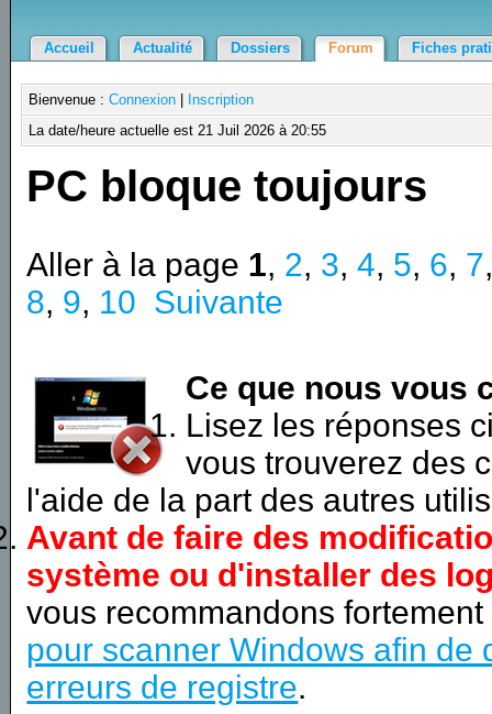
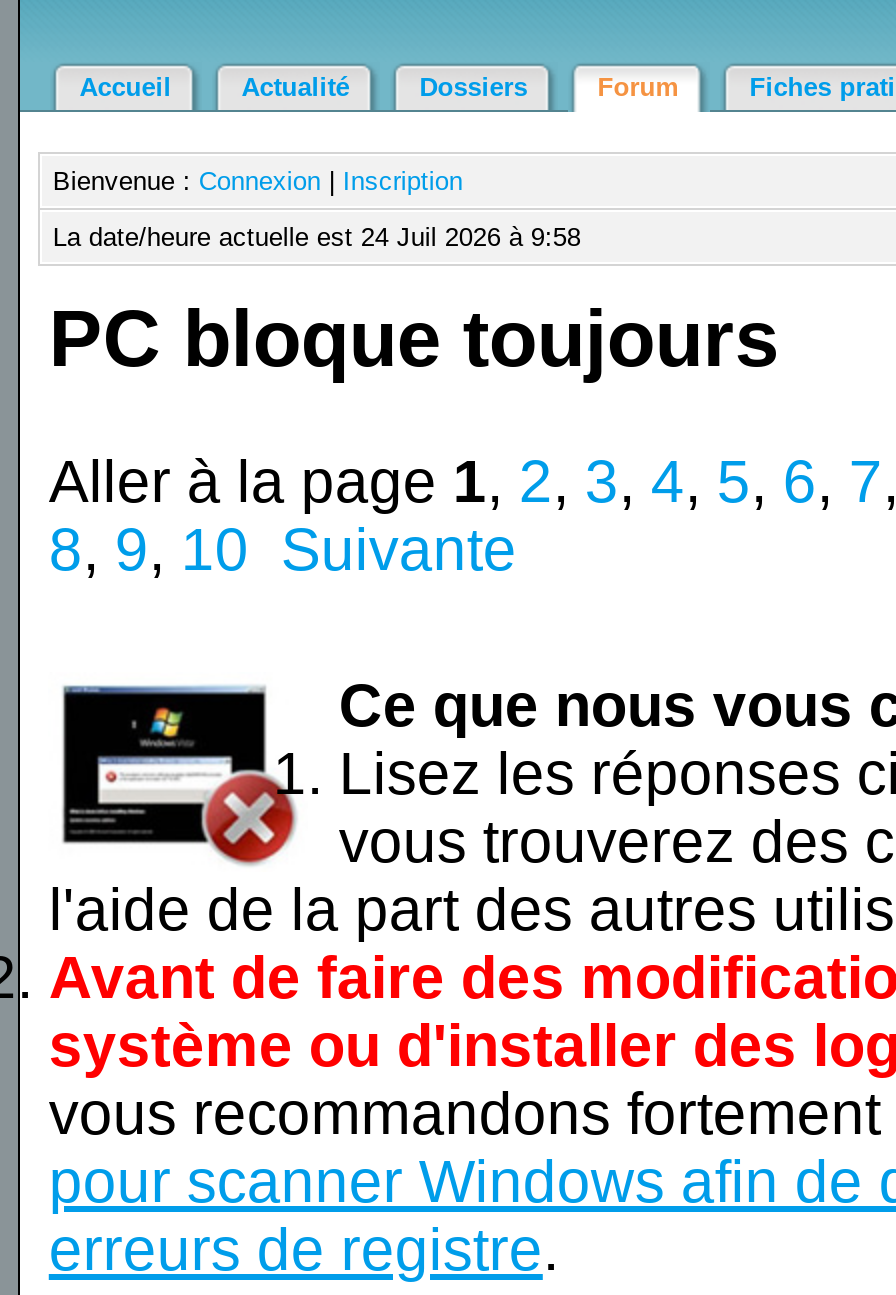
- La date/heure actuelle est 21 Juil 2026 à 20:55
+ La date/heure actuelle est 24 Juil 2026 à 9:58
